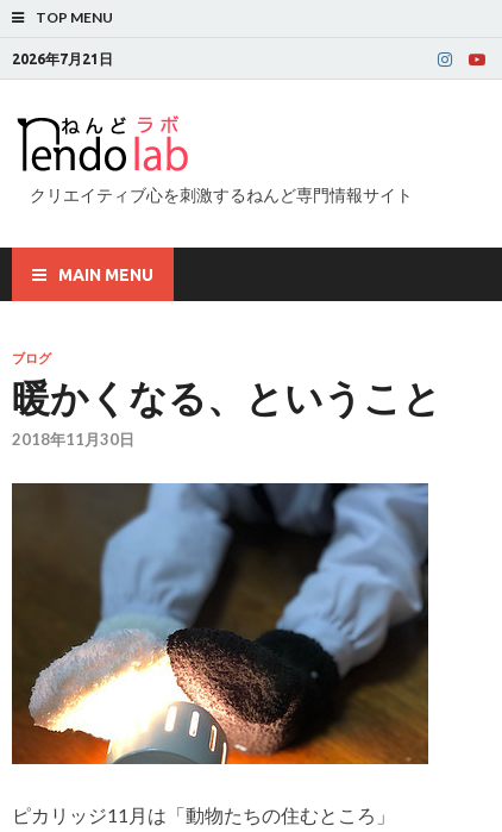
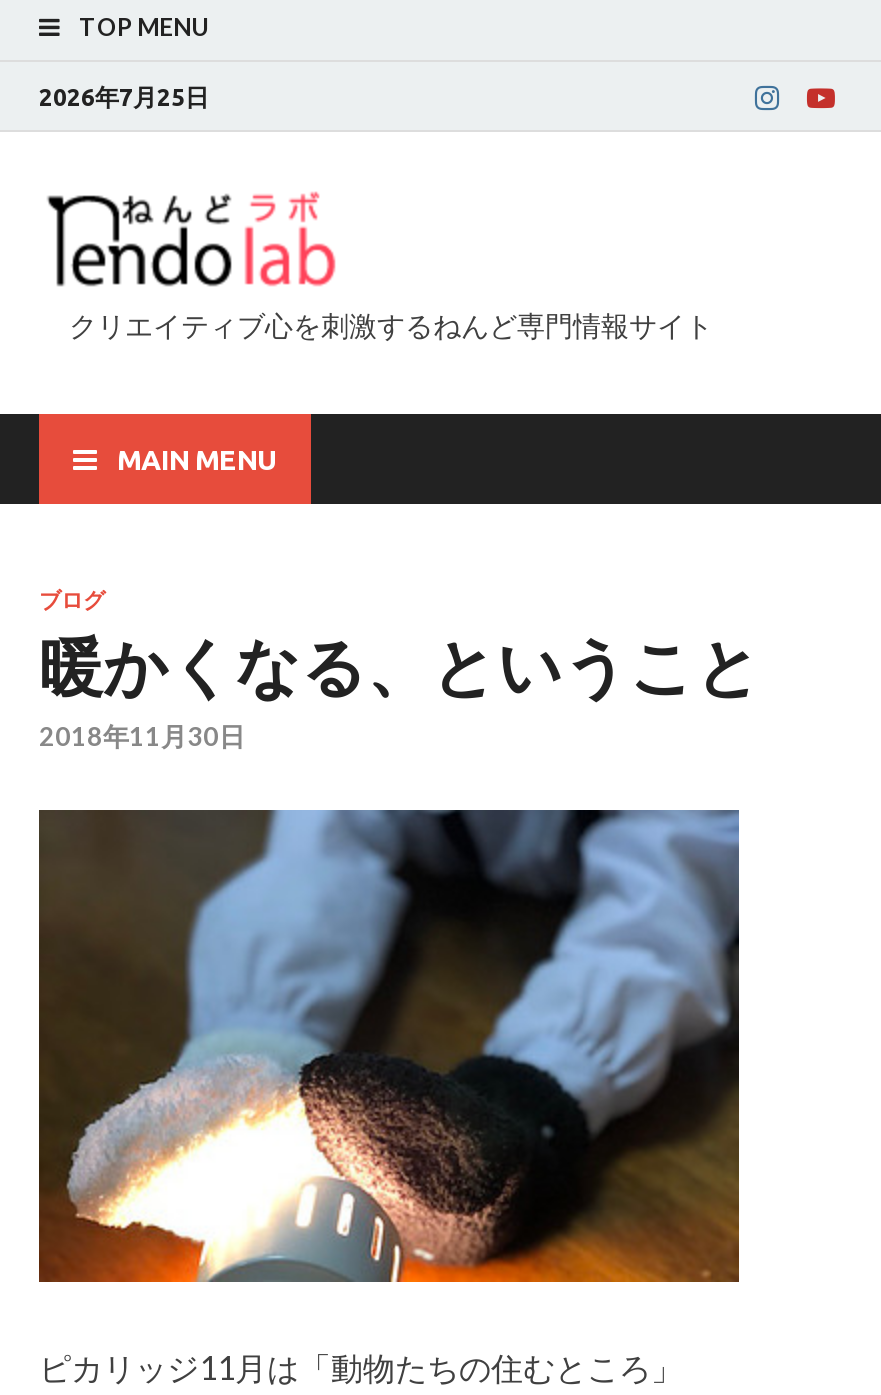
- 2026年7月21日
+ 2026年7月25日
